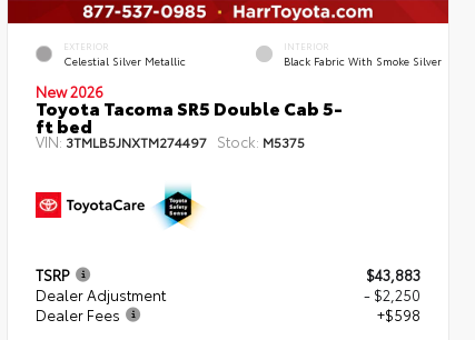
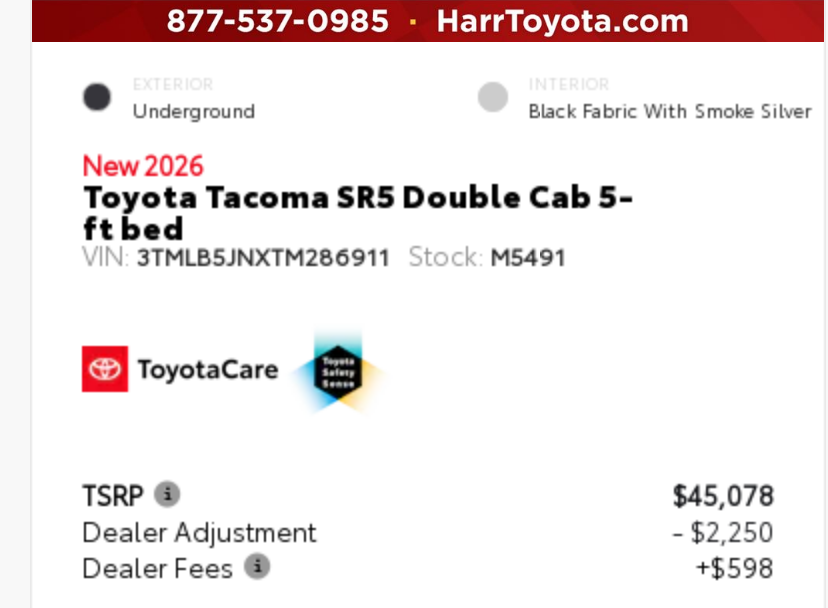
- Celestial Silver Metallic
+ Underground

- VIN:3TMLB5JNXTM274497 Stock: M5375
+ VIN:3TMLB5JNXTM286911 Stock: M5491

- $43,883
+ $45,078
